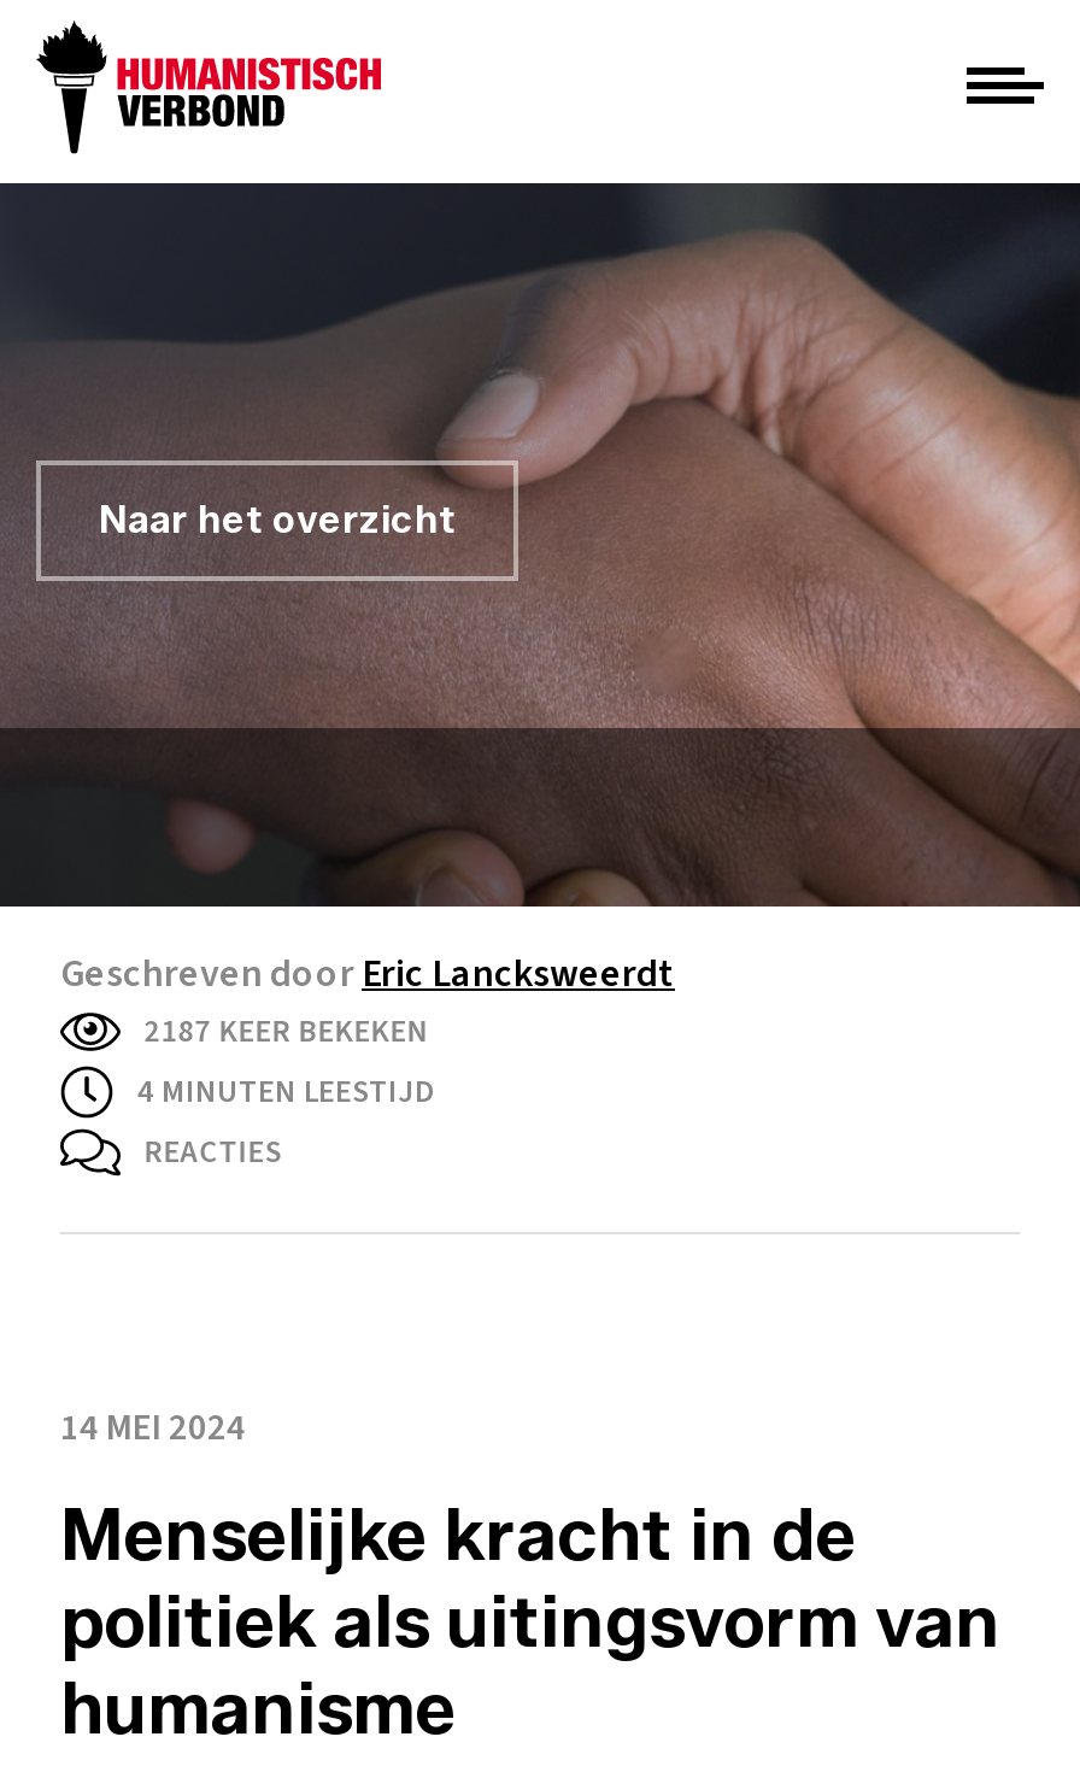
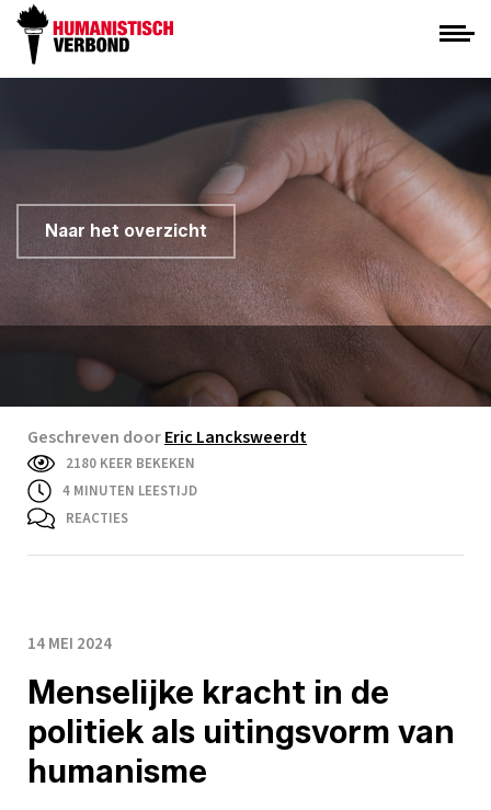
- 2187 KEER BEKEKEN
+ 2180 KEER BEKEKEN
